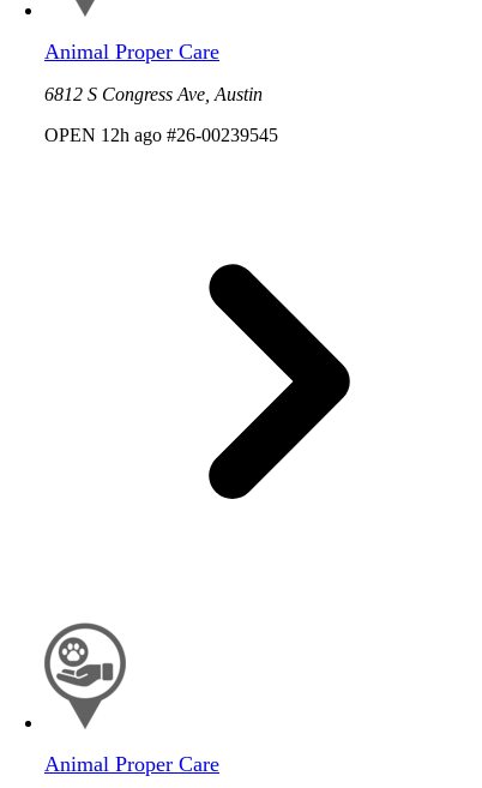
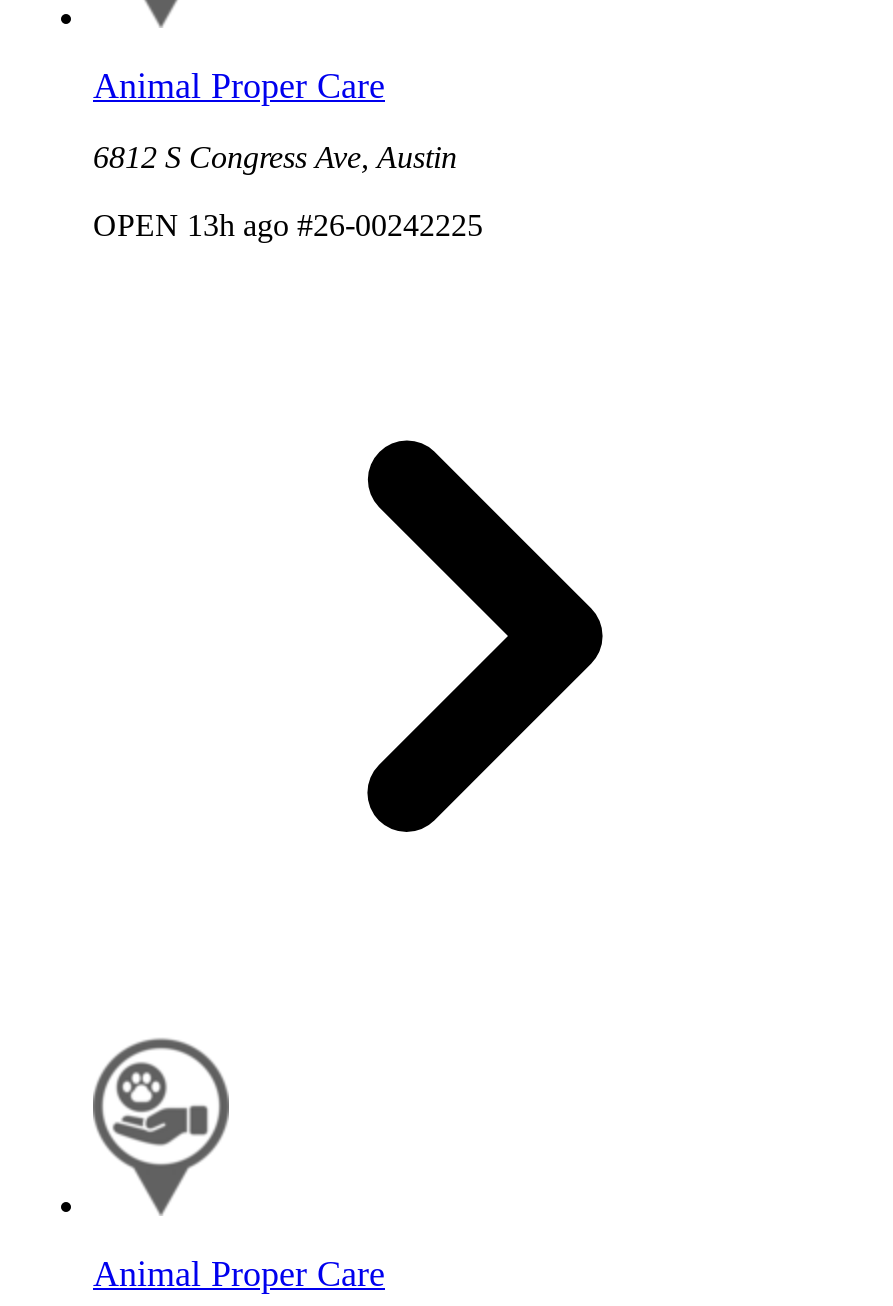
- OPEN 12h ago #26-00239545
+ OPEN 13h ago #26-00242225
